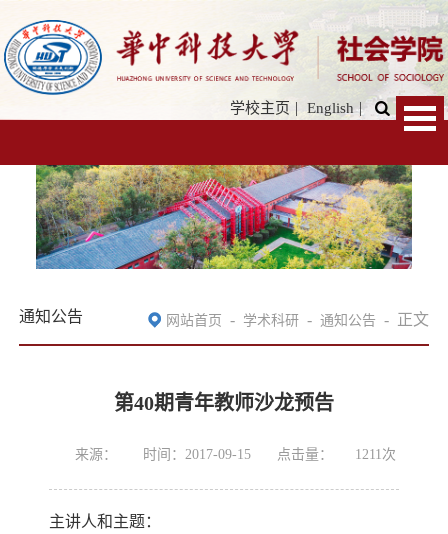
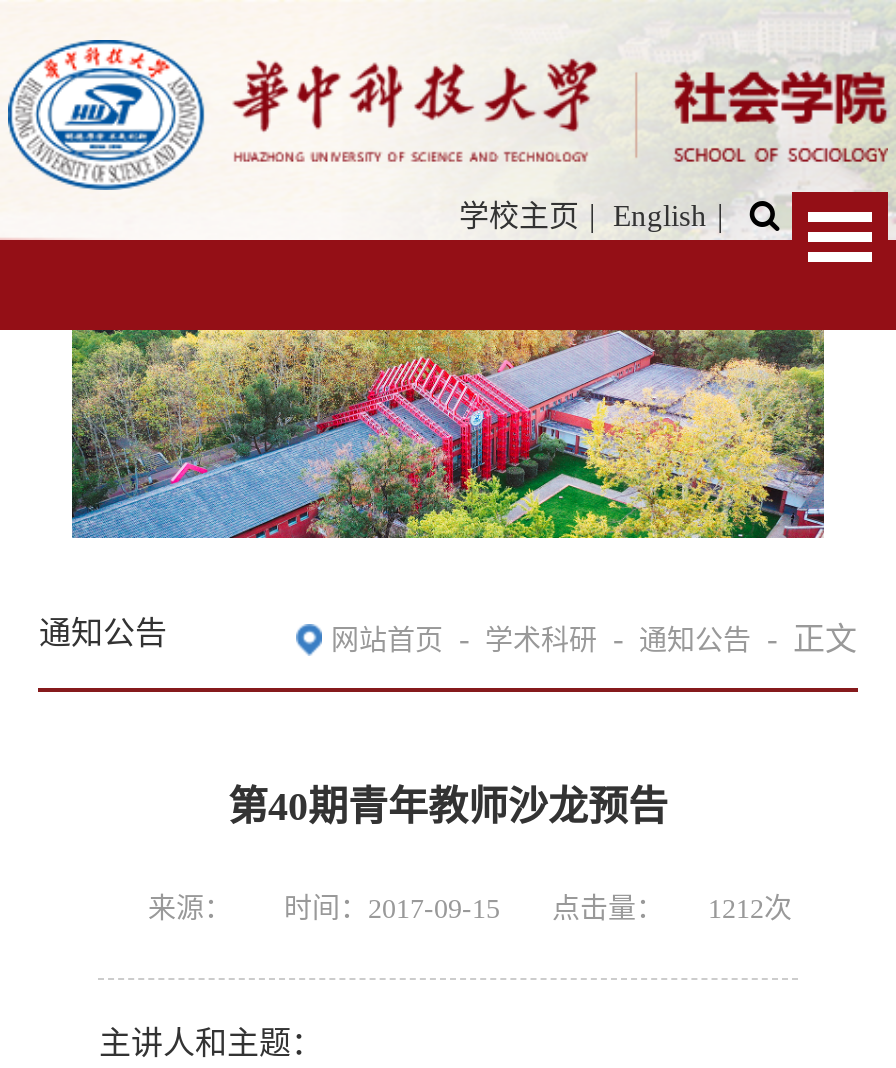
- 来源： 时间：2017-09-15 点击量： 1211次
+ 来源： 时间：2017-09-15 点击量： 1212次
